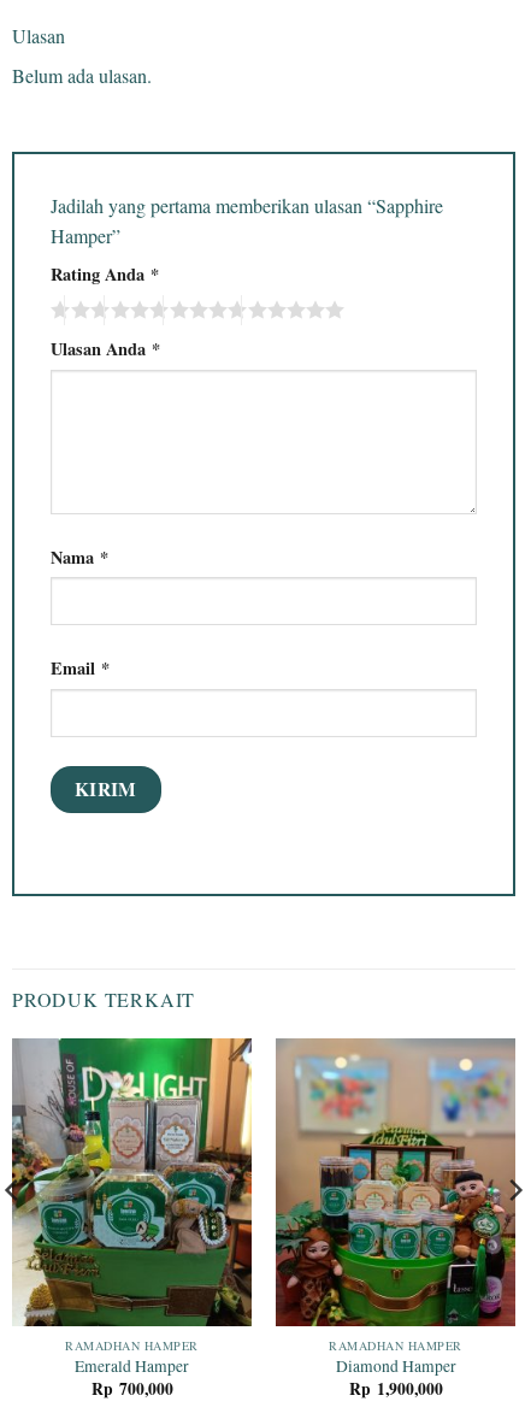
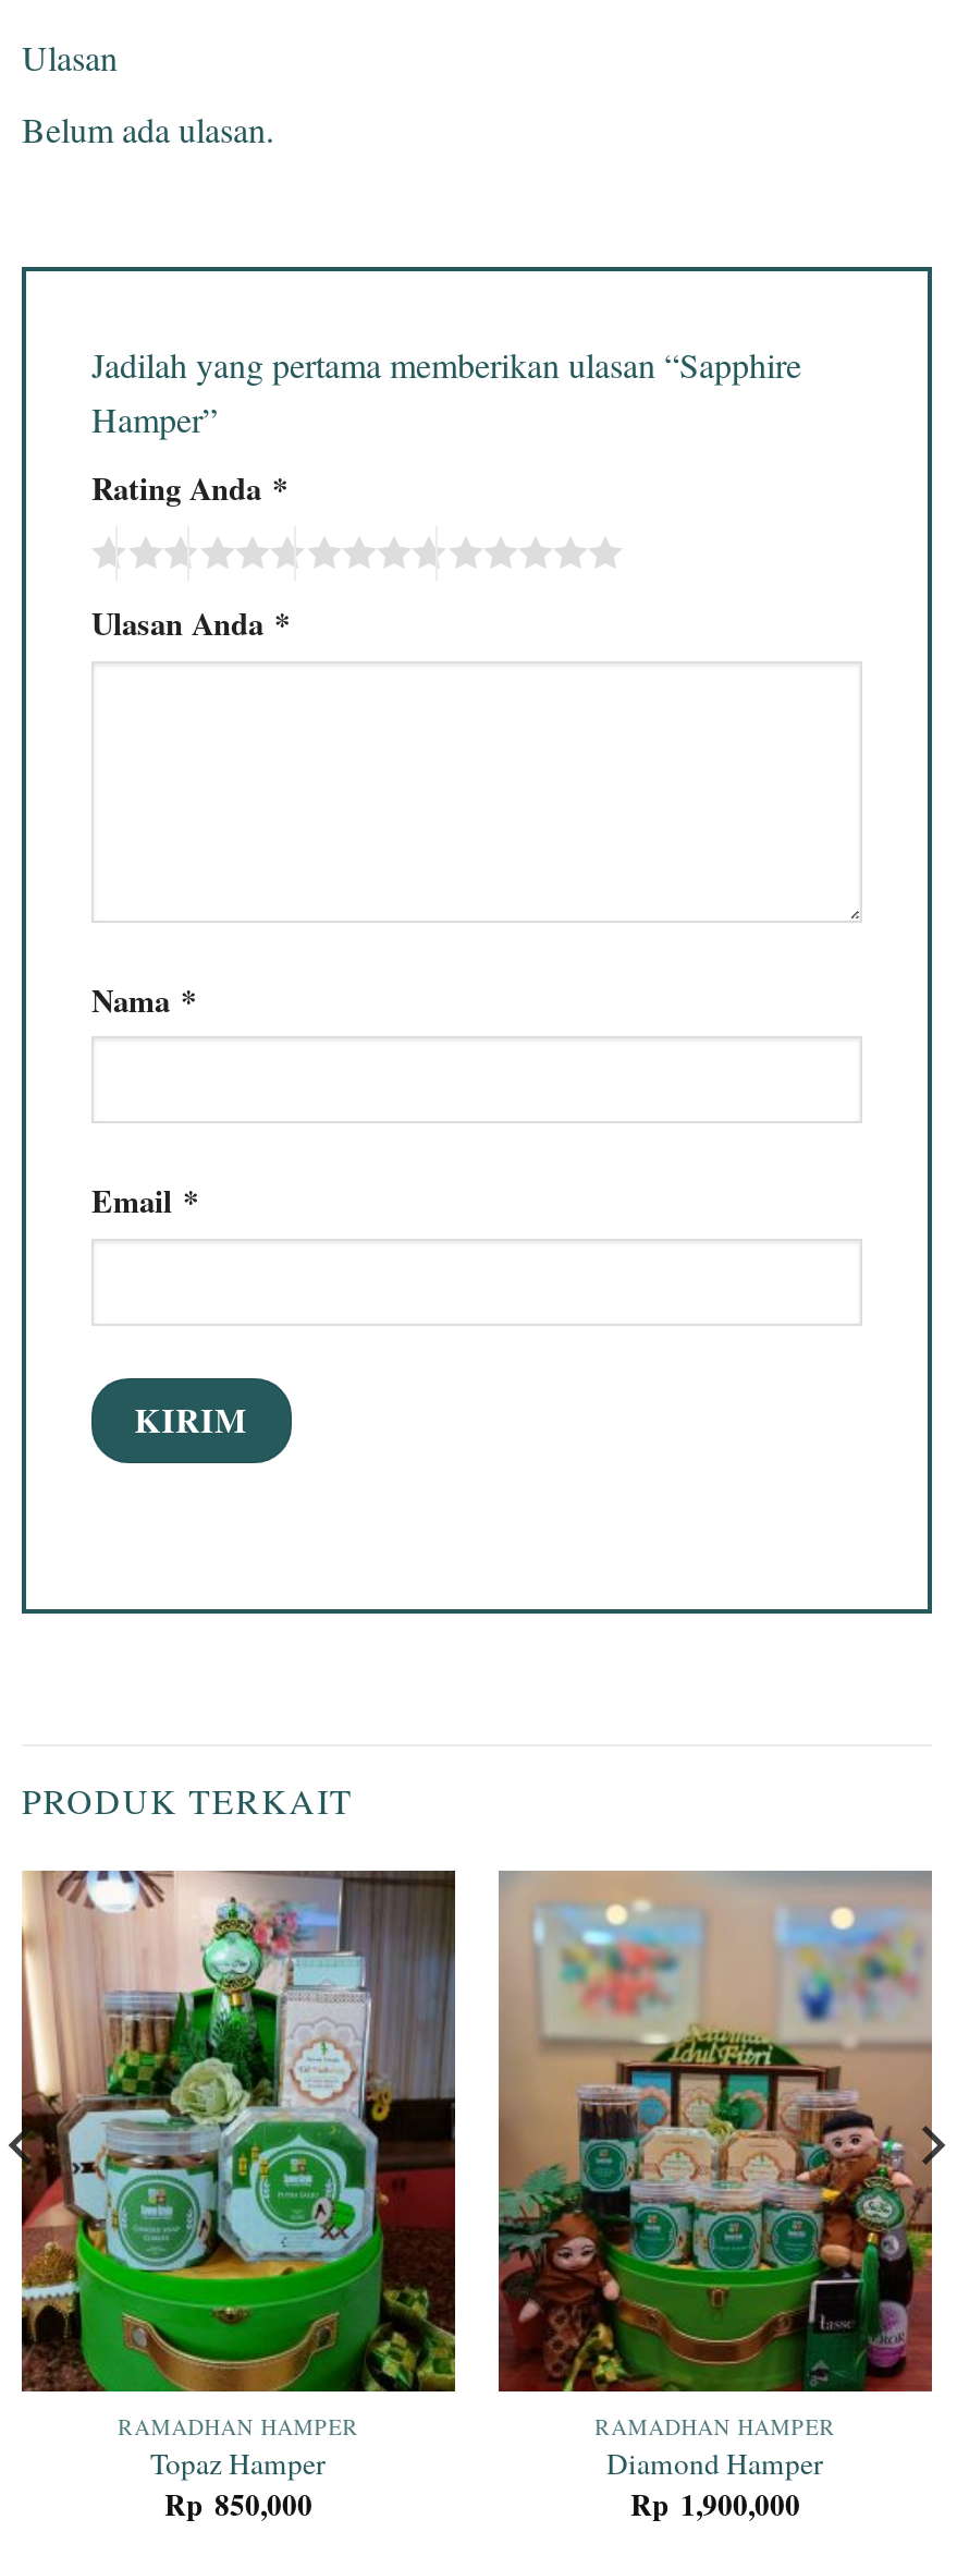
- [image]
- Emerald Hamper
+ [image]
+ Topaz Hamper

- Rp 700,000
+ Rp 850,000
